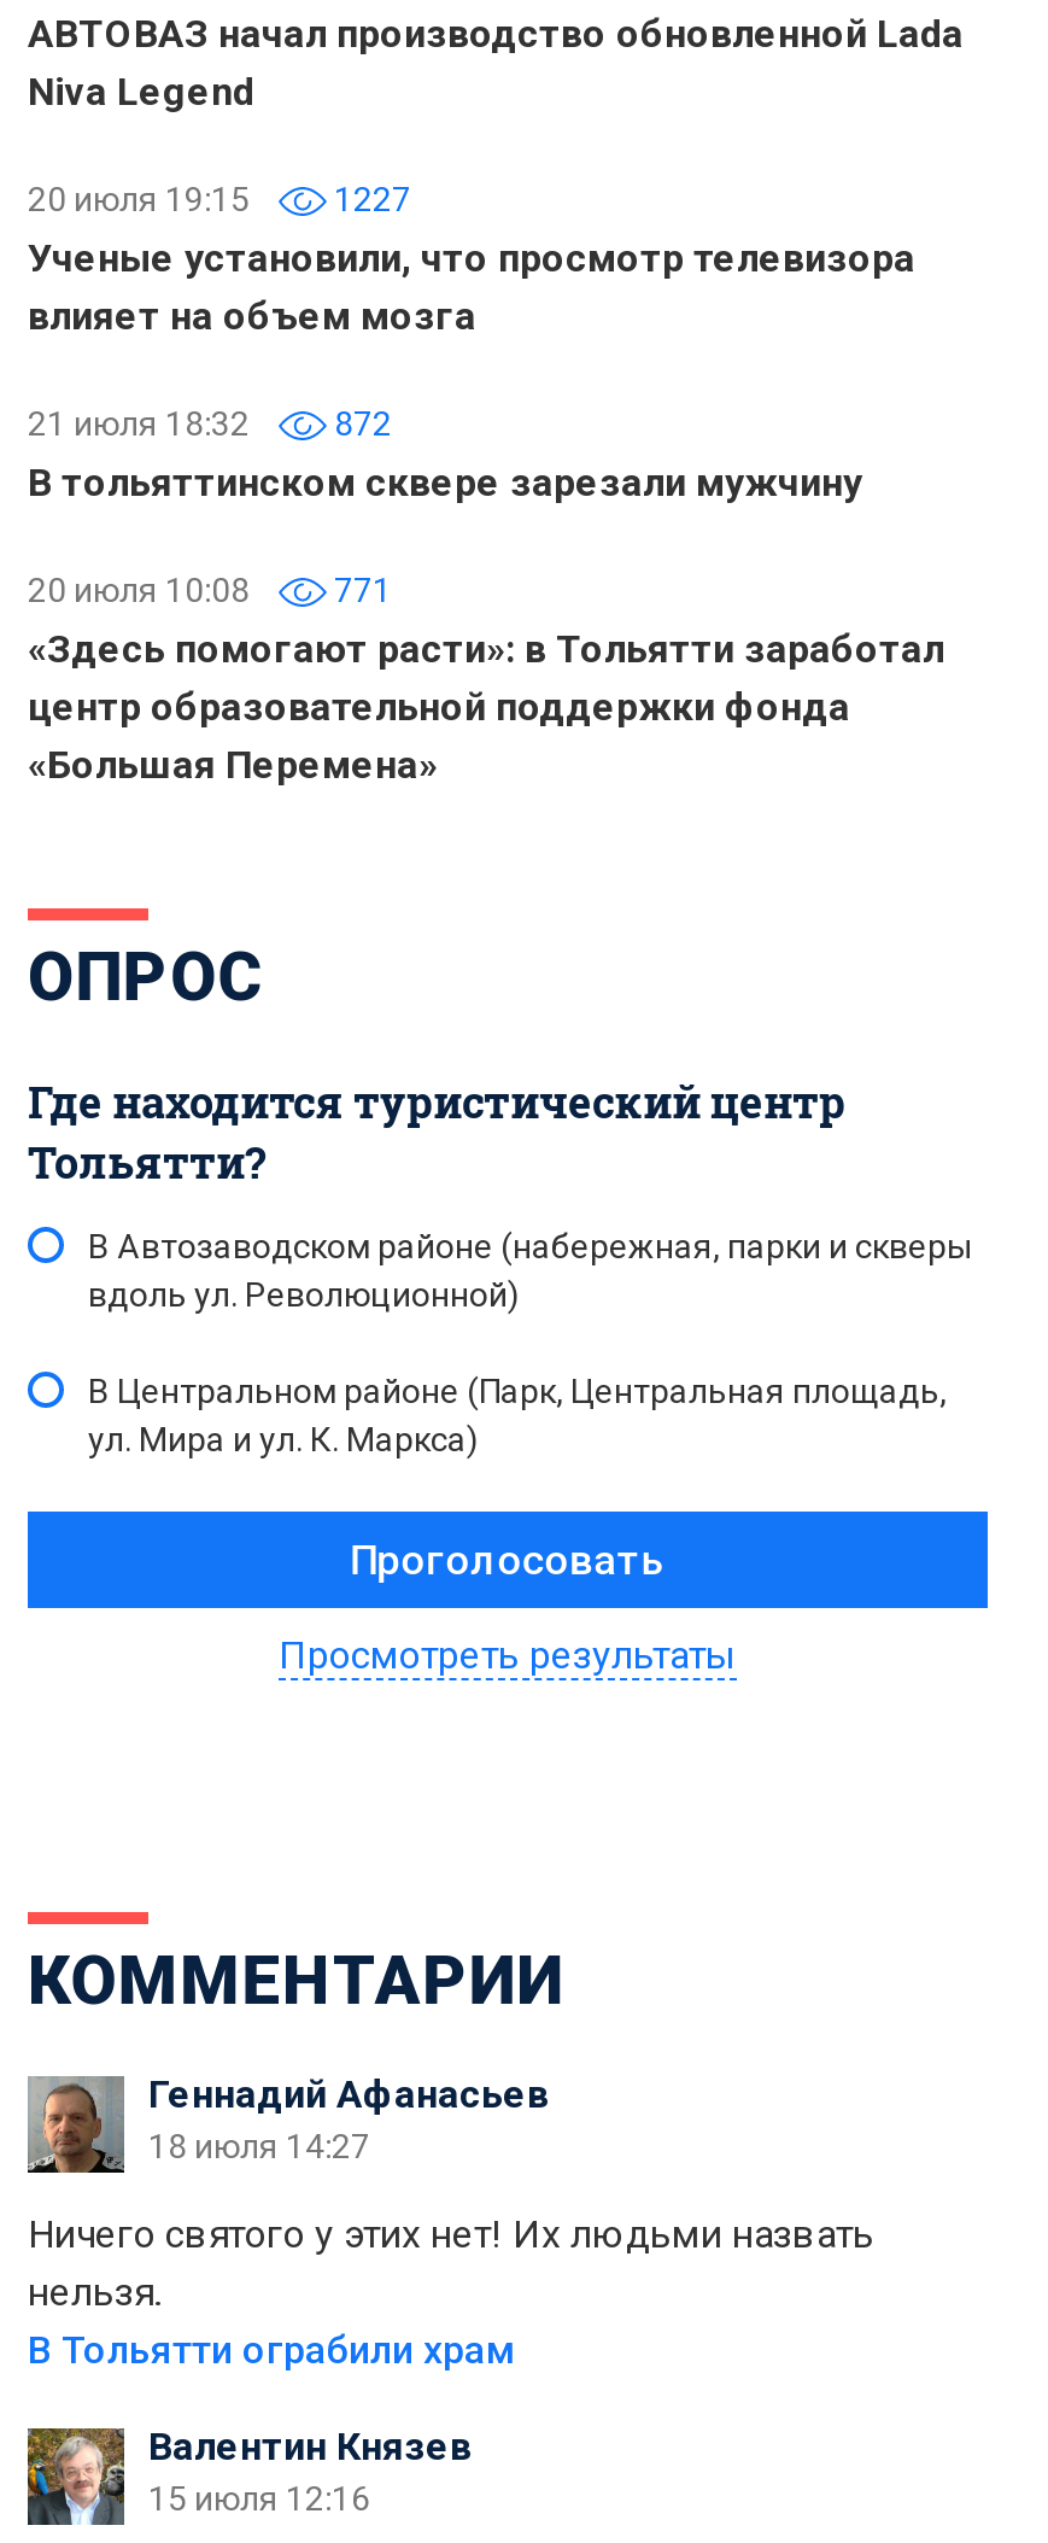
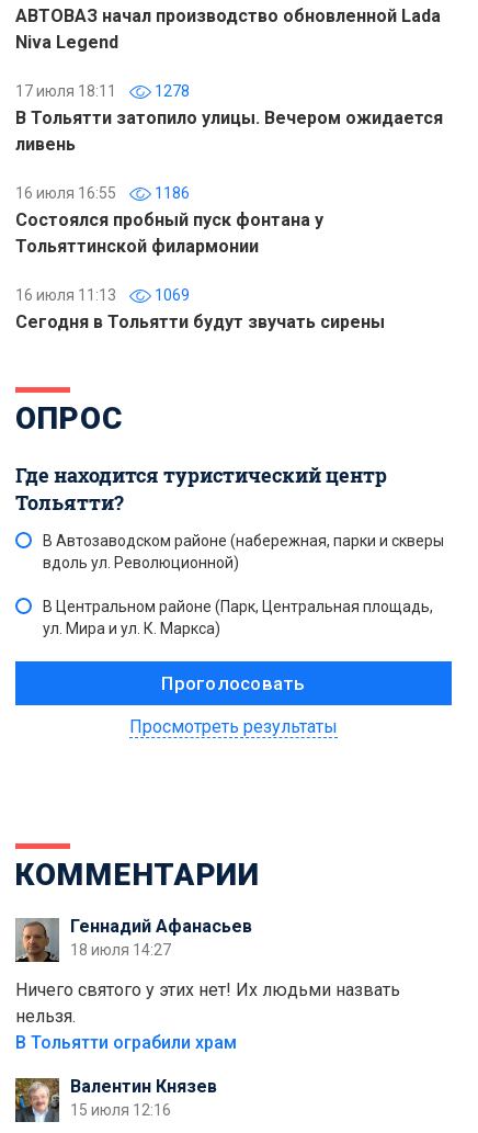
- 20 июля 19:15
- 1227
- Ученые установили, что просмотр телевизора
- влияет на объем мозга
+ 17 июля 18:11
+ 1278
+ В Тольятти затопило улицы. Вечером ожидается
+ ливень

- 21 июля 18:32
- 872
- В тольяттинском сквере зарезали мужчину
+ 16 июля 16:55
+ 1186
+ Состоялся пробный пуск фонтана у
+ Тольяттинской филармонии

- 20 июля 10:08
- 771
- «Здесь помогают расти»: в Тольятти заработал
- центр образовательной поддержки фонда
- «Большая Перемена»
+ 16 июля 11:13
+ 1069
+ Сегодня в Тольятти будут звучать сирены
